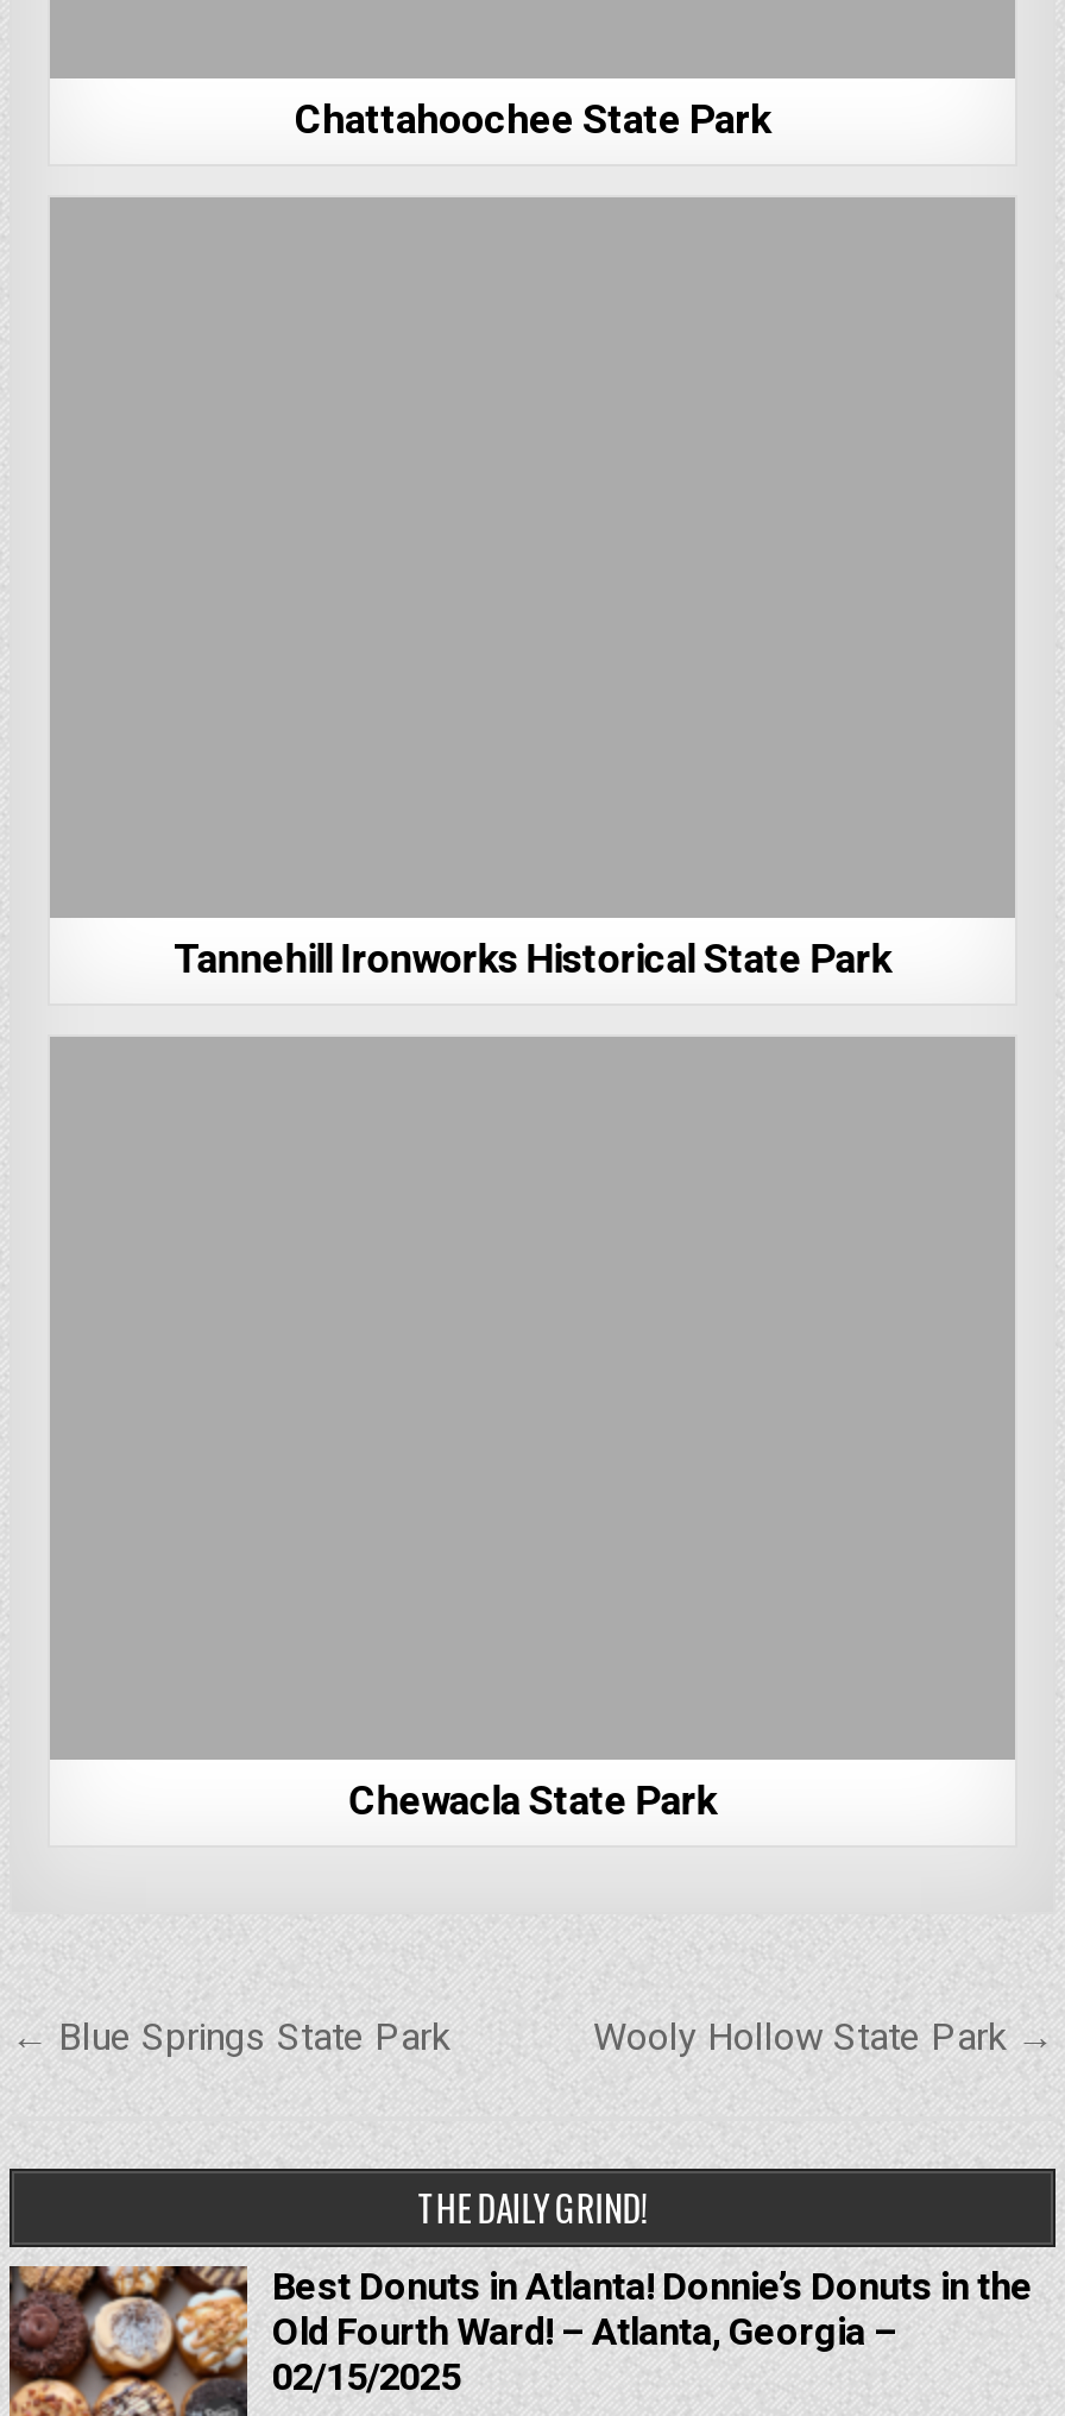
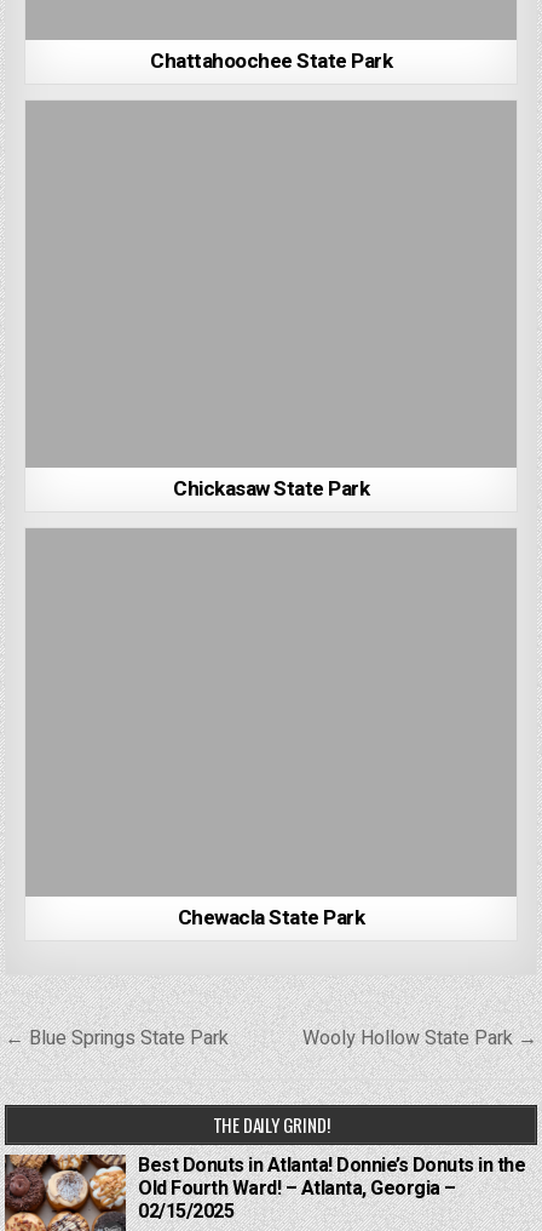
- Tannehill Ironworks Historical State Park
+ Chickasaw State Park
